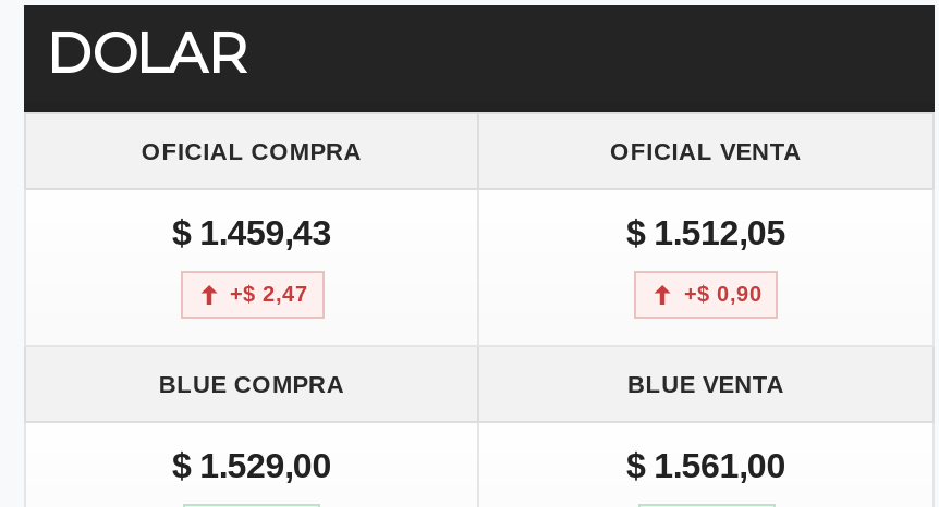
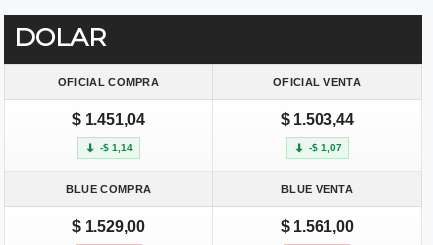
- $ 1.459,43
+ $ 1.451,04

- $ 1.512,05
+ $ 1.503,44

- +$ 2,47
+ -$ 1,14

- +$ 0,90
+ -$ 1,07
